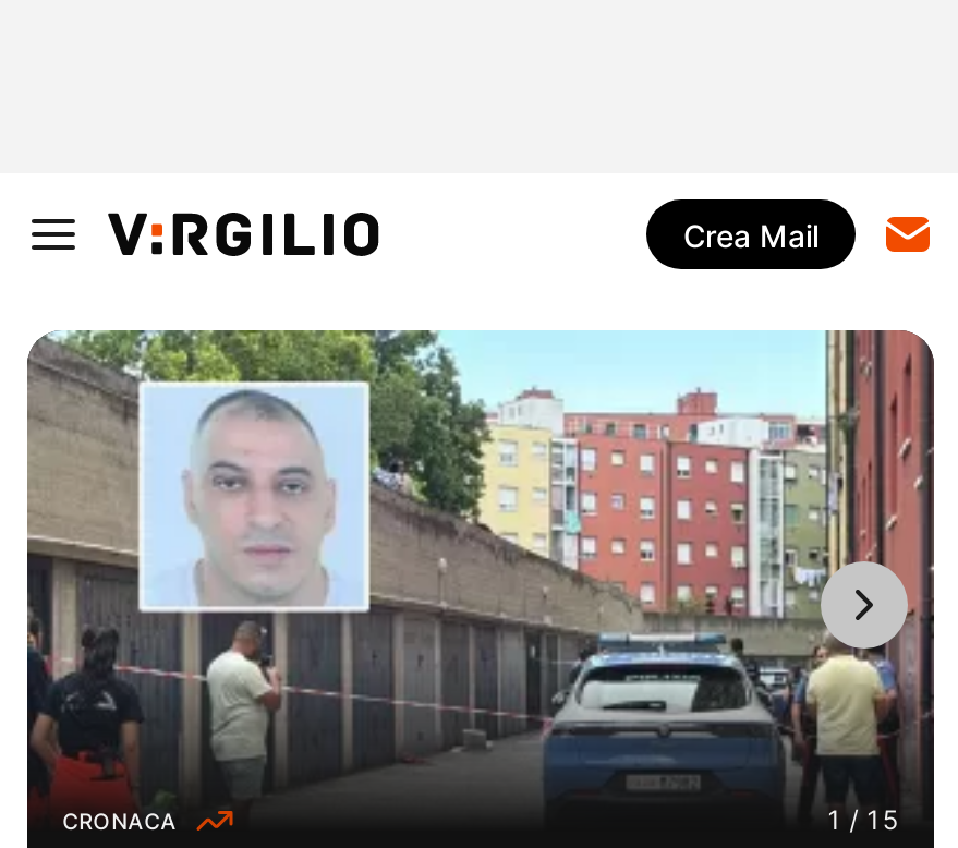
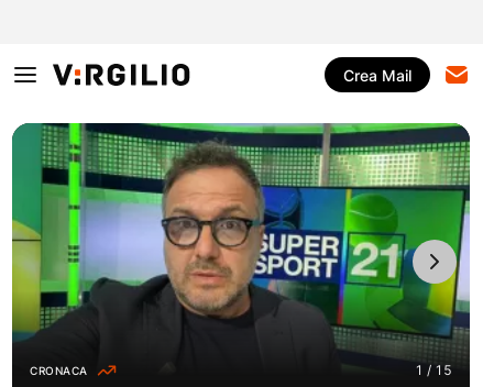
- [image]
+ [image]
